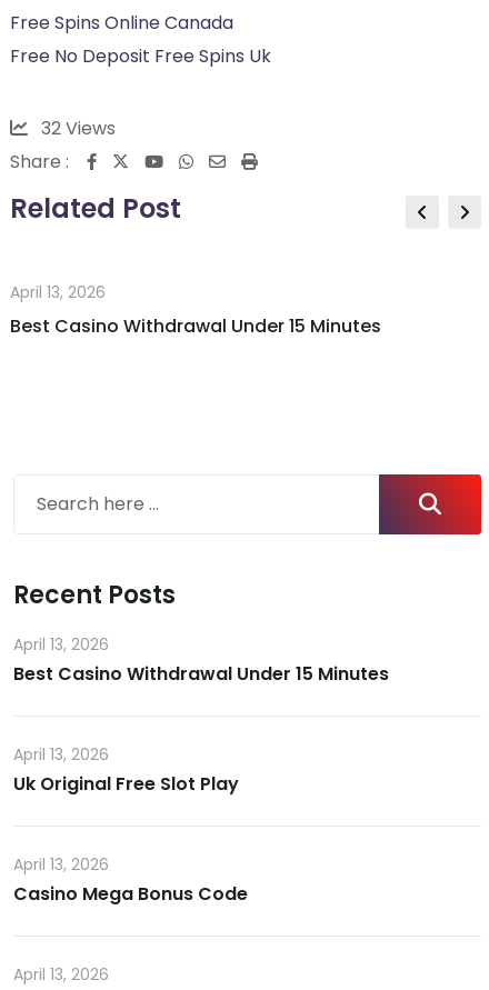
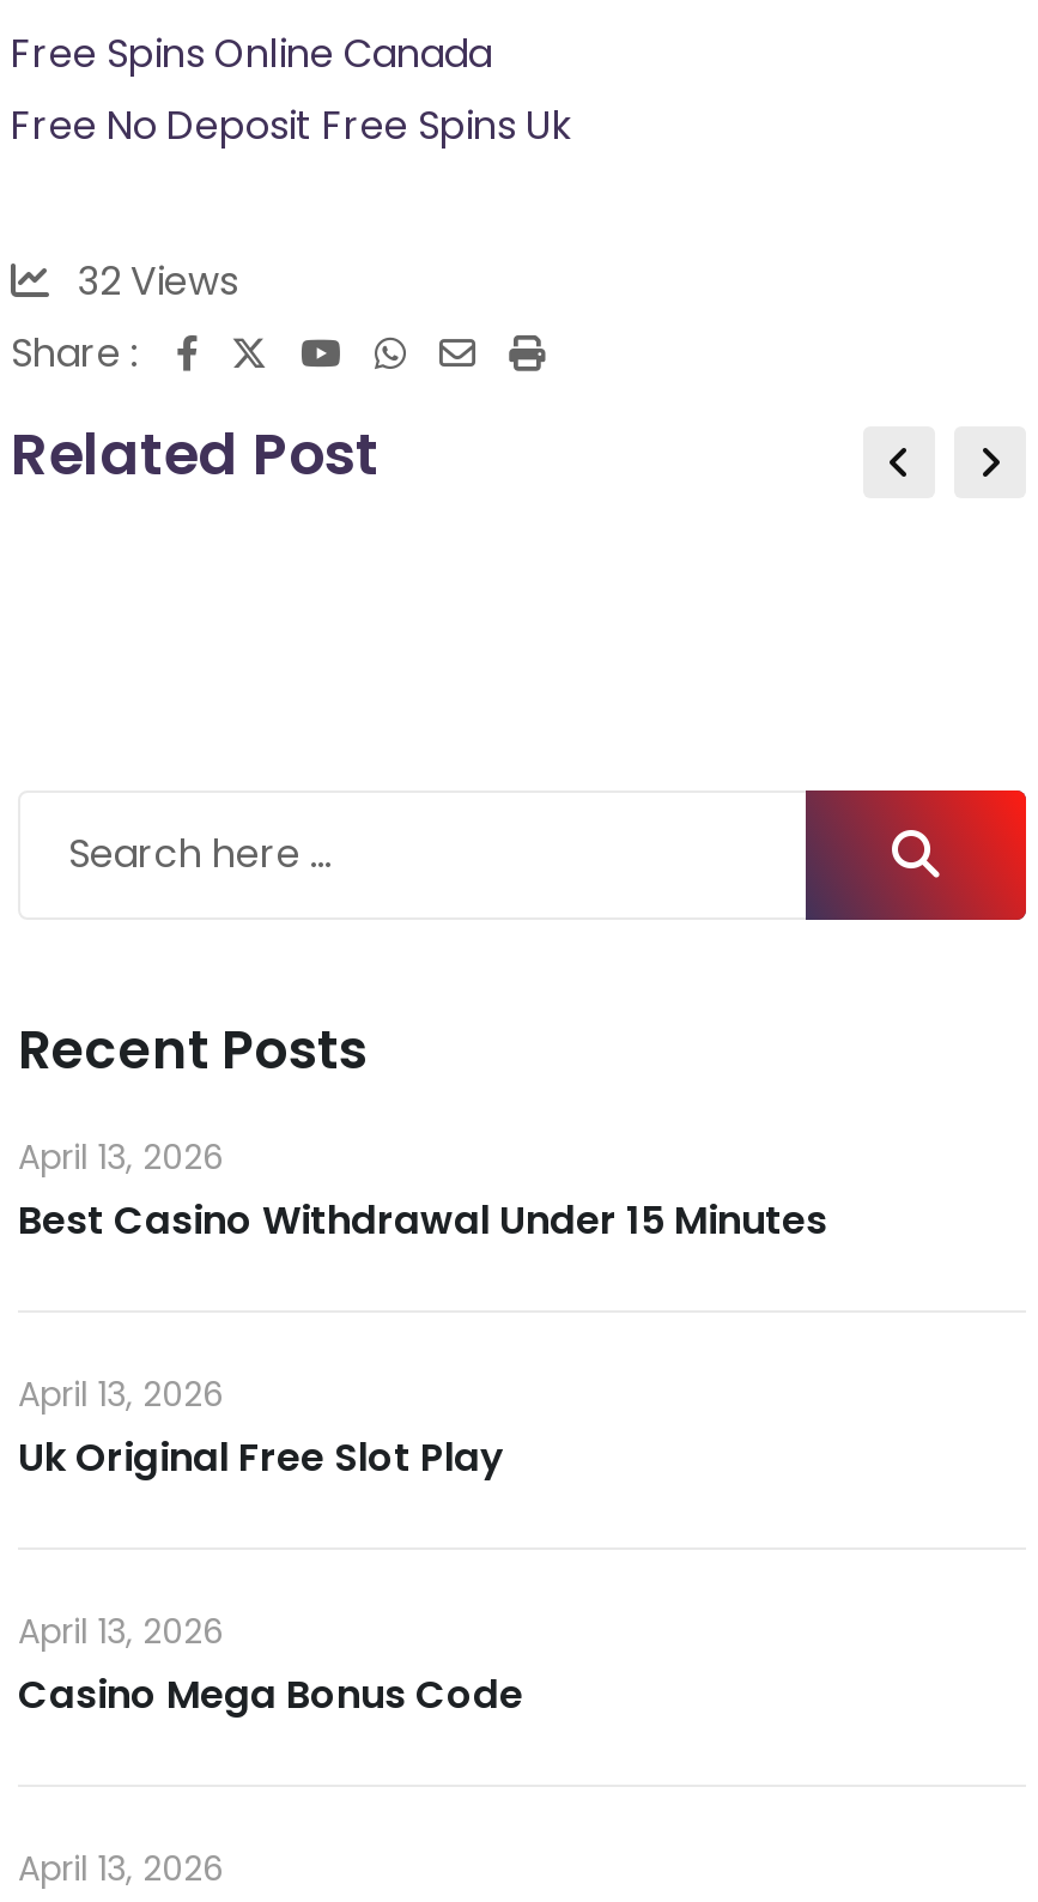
- April 13, 2026
- Best Casino Withdrawal Under 15 Minutes
